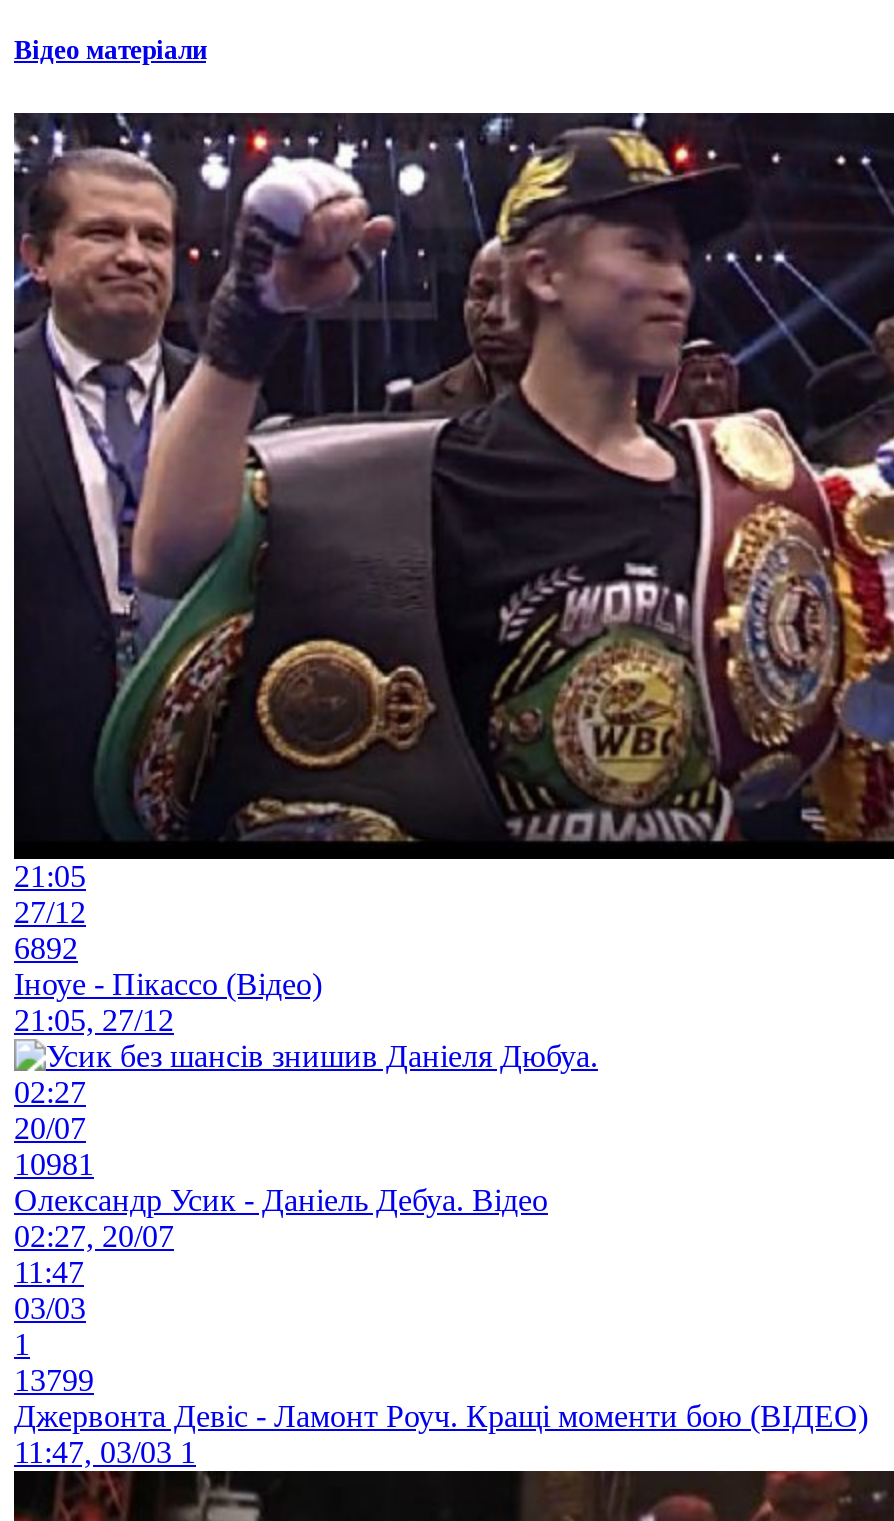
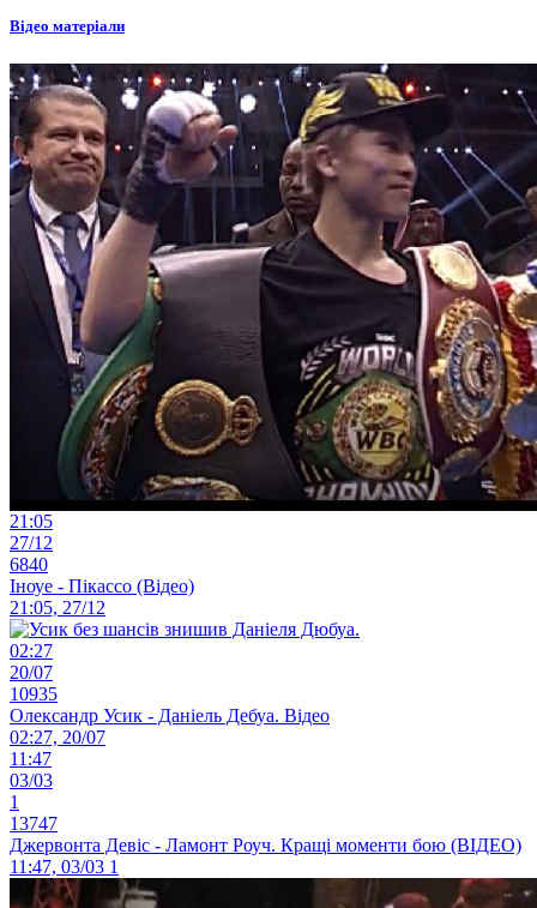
- 6892
+ 6840

- 10981
+ 10935

- 13799
+ 13747
